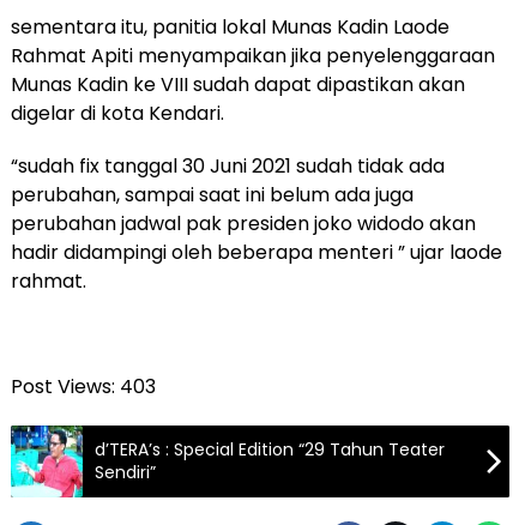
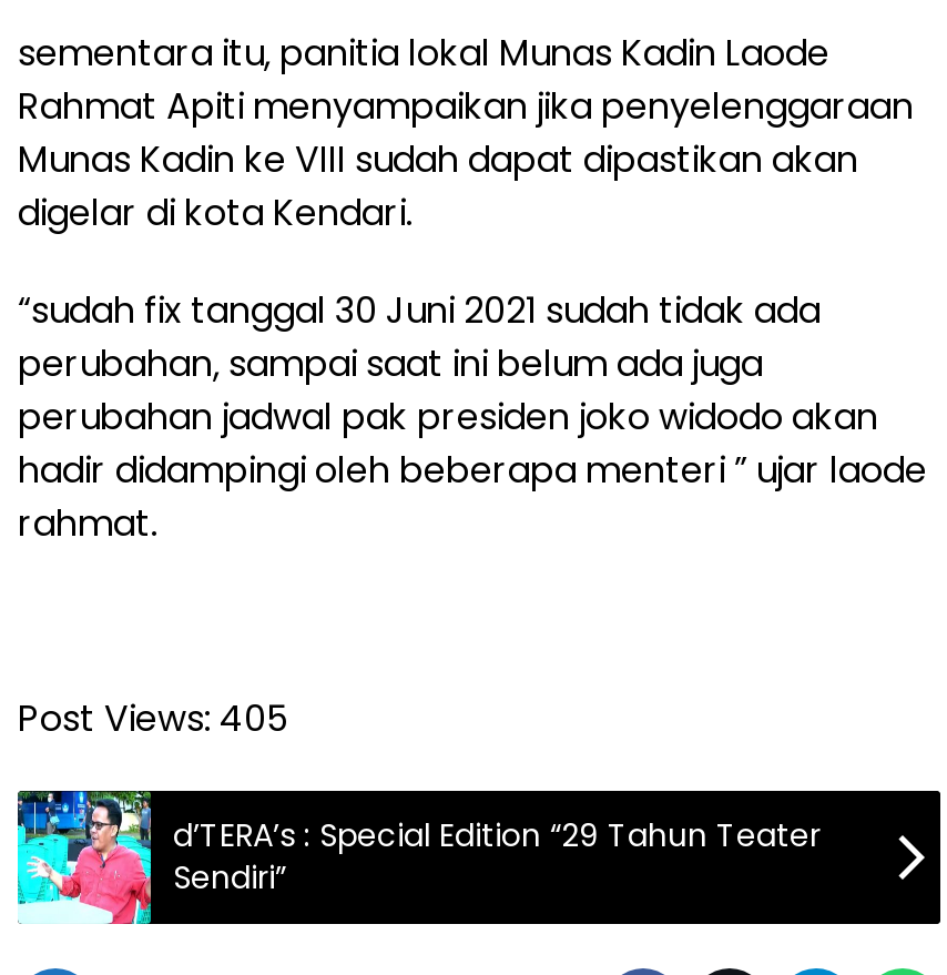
- Post Views: 403
+ Post Views: 405
